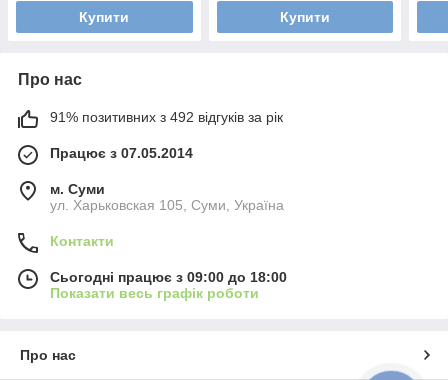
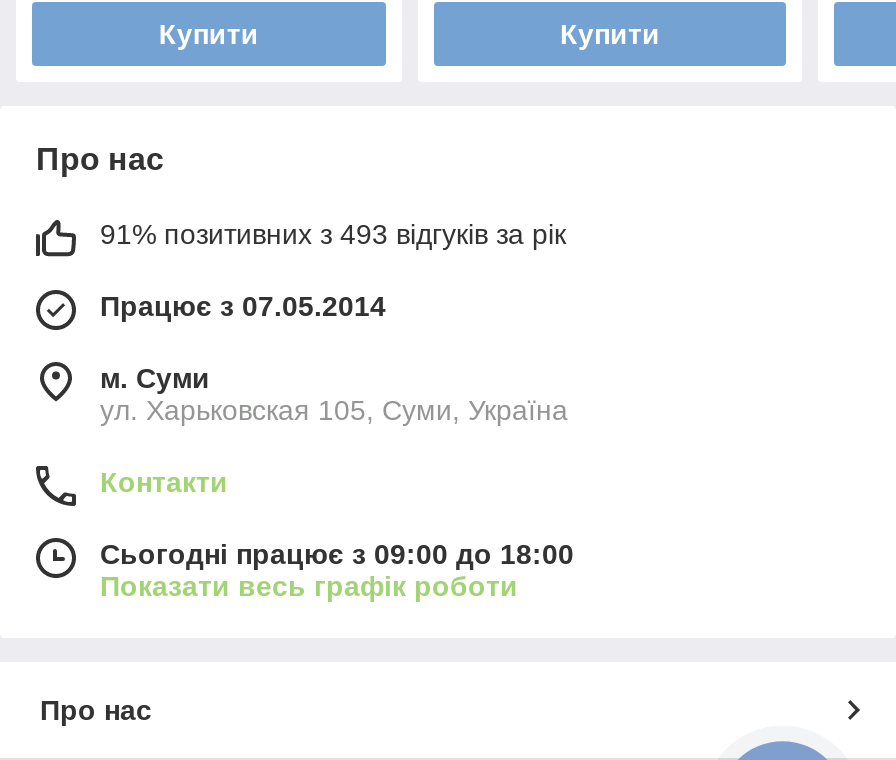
- 91% позитивних з 492 відгуків за рік
+ 91% позитивних з 493 відгуків за рік
